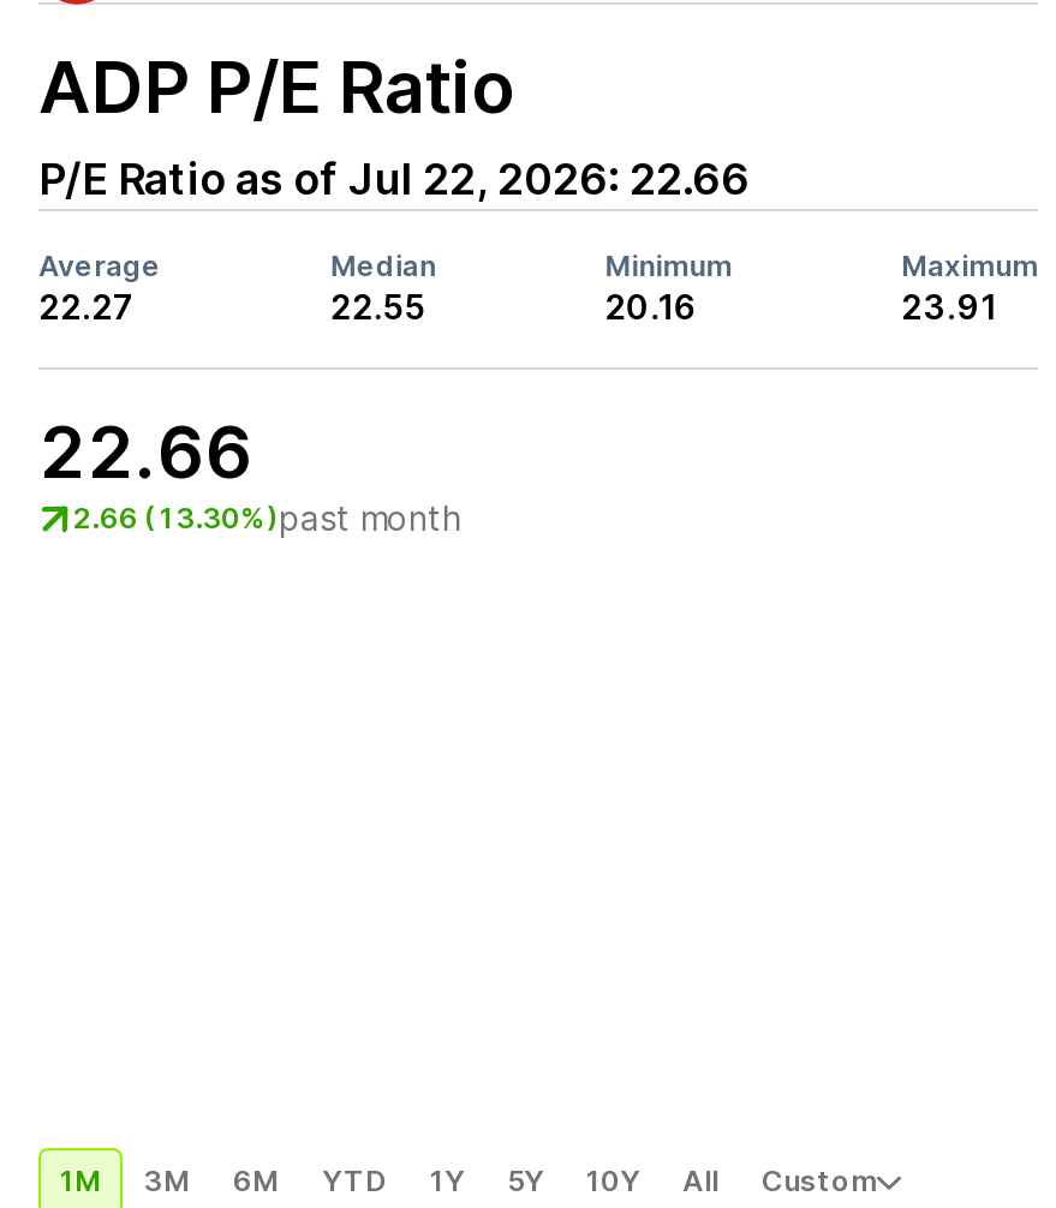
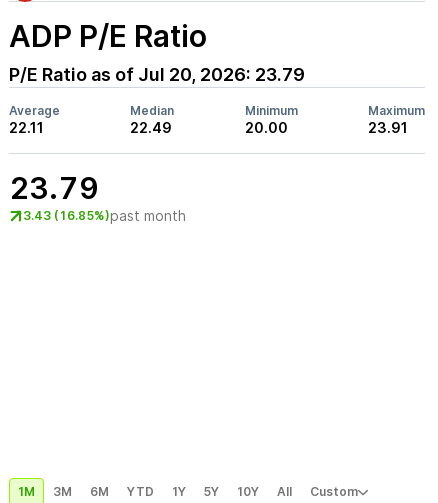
- P/E Ratio as of Jul 22, 2026: 22.66
+ P/E Ratio as of Jul 20, 2026: 23.79

- 22.27
+ 22.11

- 22.55
+ 22.49

- 20.16
+ 20.00

- 22.66
+ 23.79

- 2.66 (13.30%)past month
+ 3.43 (16.85%)past month
